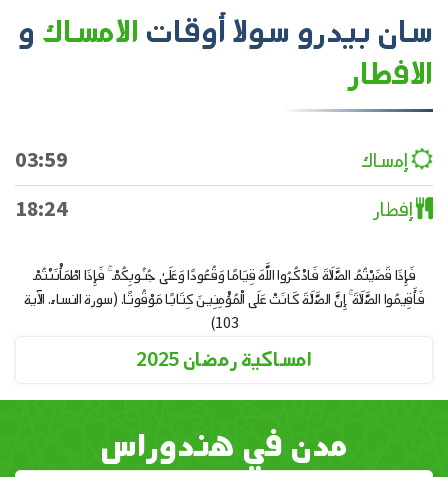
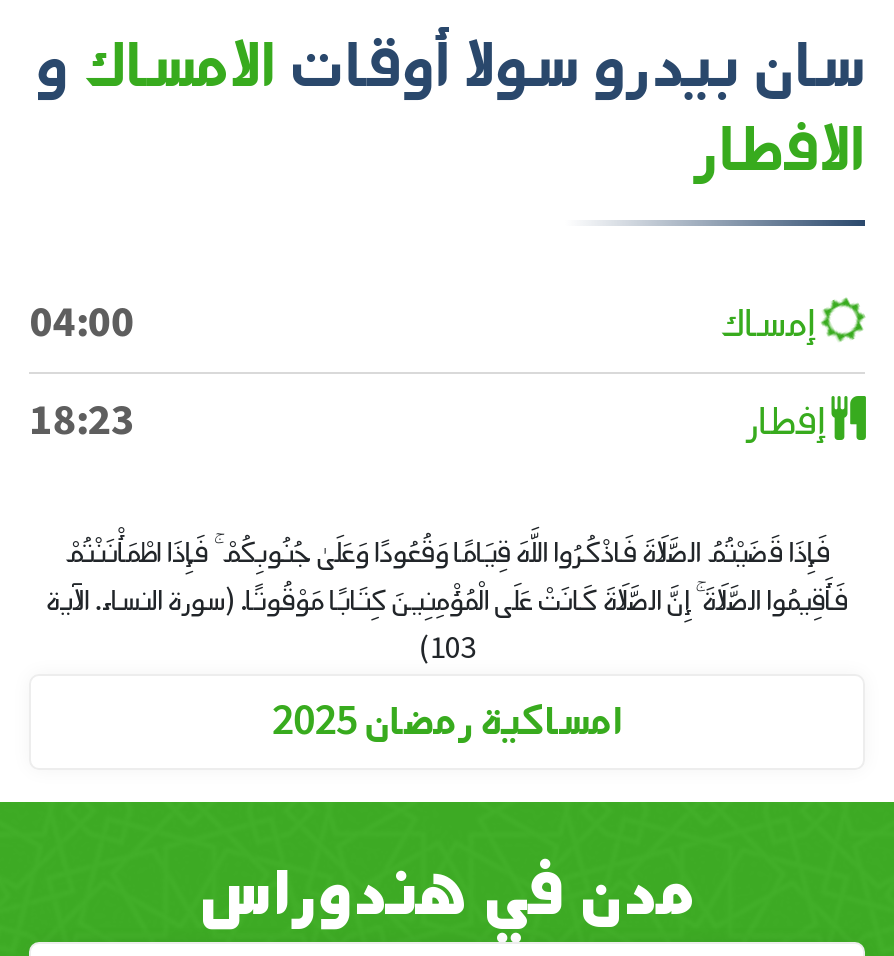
- 03:59
+ 04:00

- 18:24
+ 18:23
